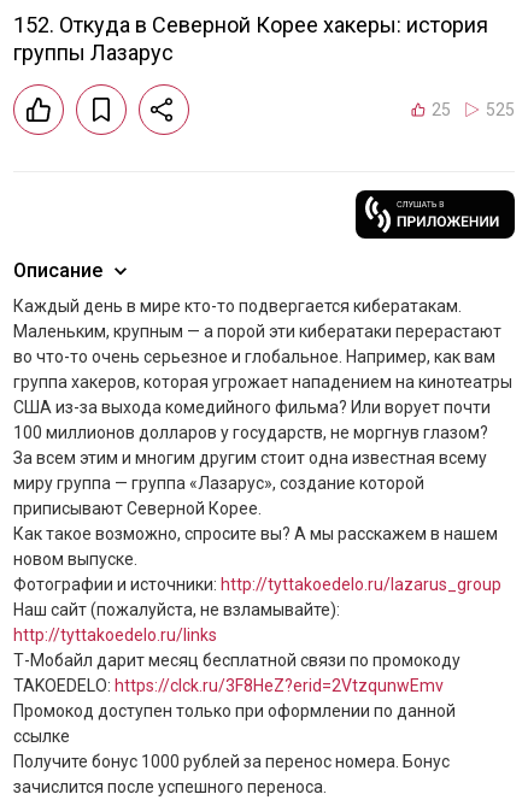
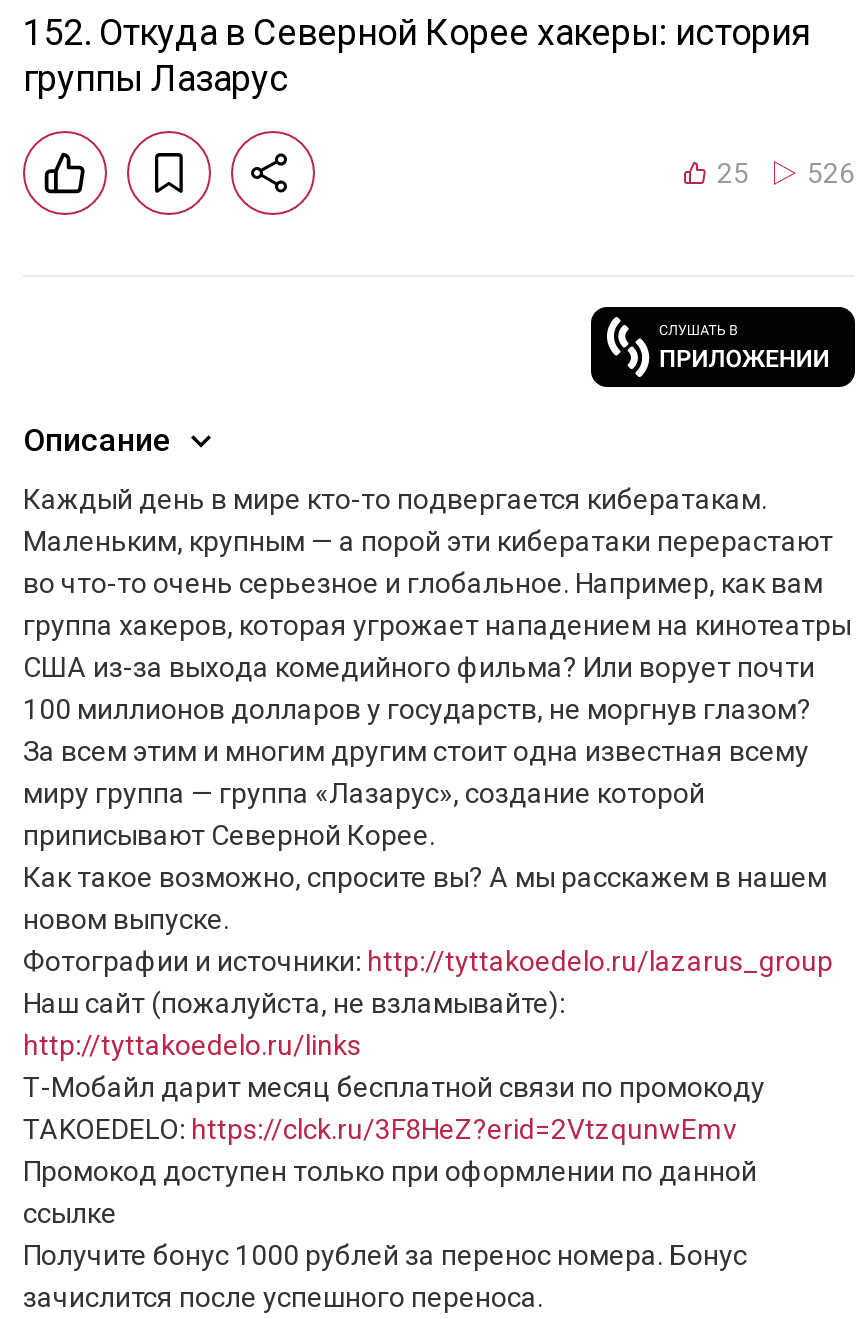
- 25 525
+ 25 526
